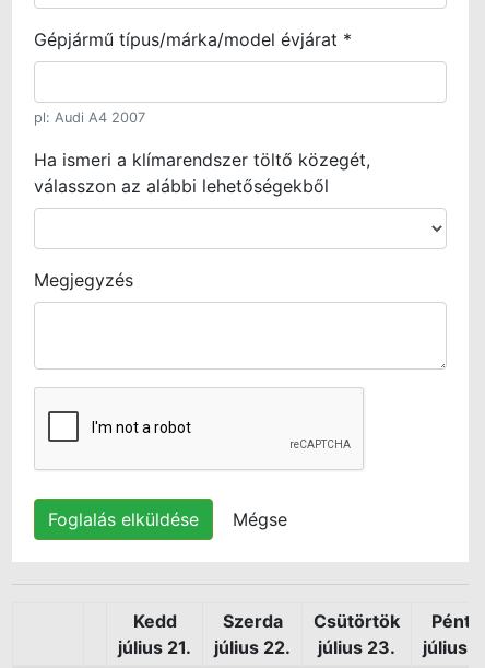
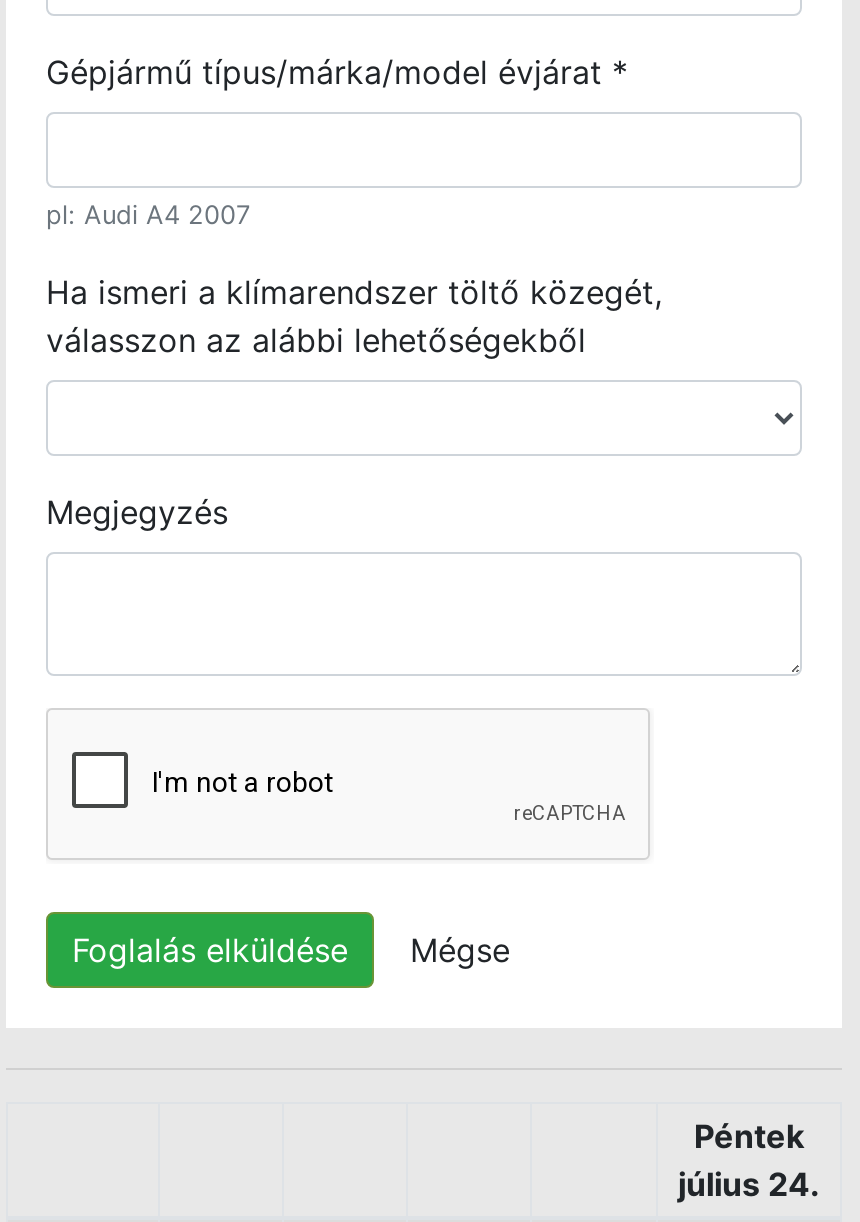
- Kedd
- július 21.

- Szerda
- július 22.

- Csütörtök
- július 23.
